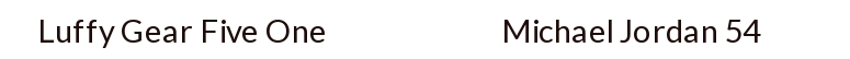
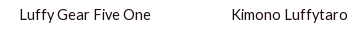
- Michael Jordan 54
+ Kimono Luffytaro
